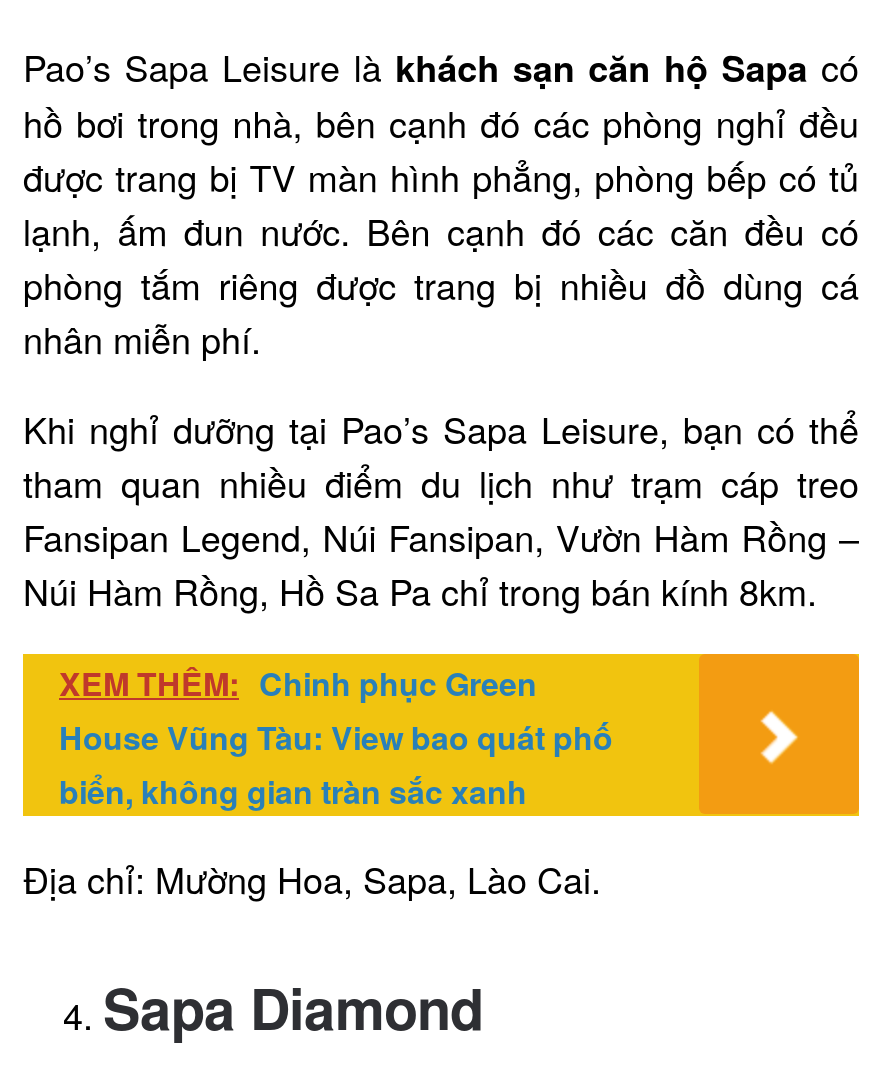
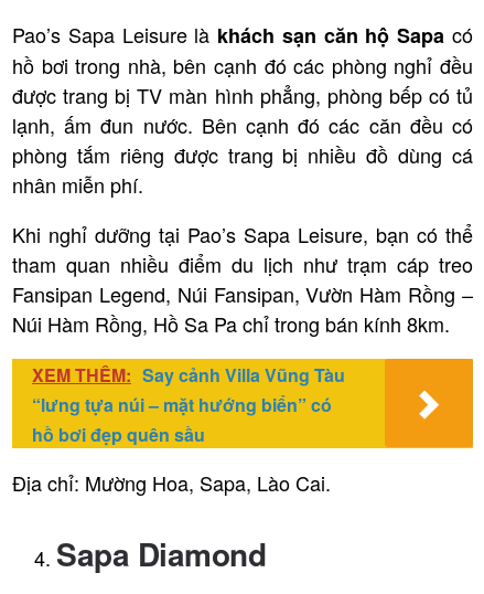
- XEM THÊM: Chinh phục Green
- House Vũng Tàu: View bao quát phố
- biển, không gian tràn sắc xanh
+ XEM THÊM: Say cảnh Villa Vũng Tàu
+ “lưng tựa núi – mặt hướng biển” có
+ hồ bơi đẹp quên sầu
